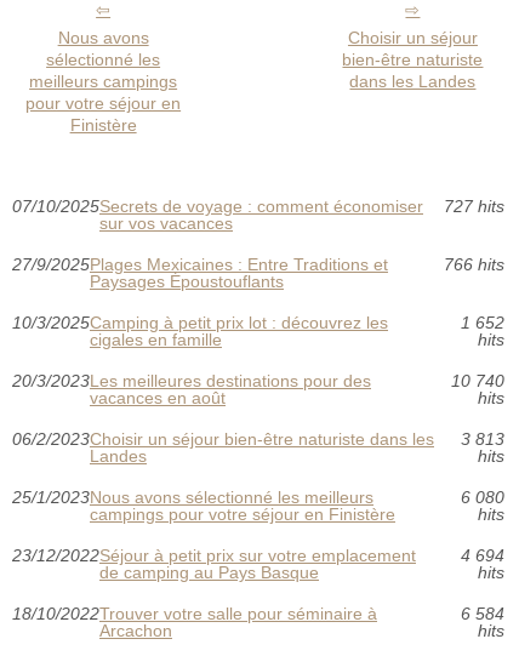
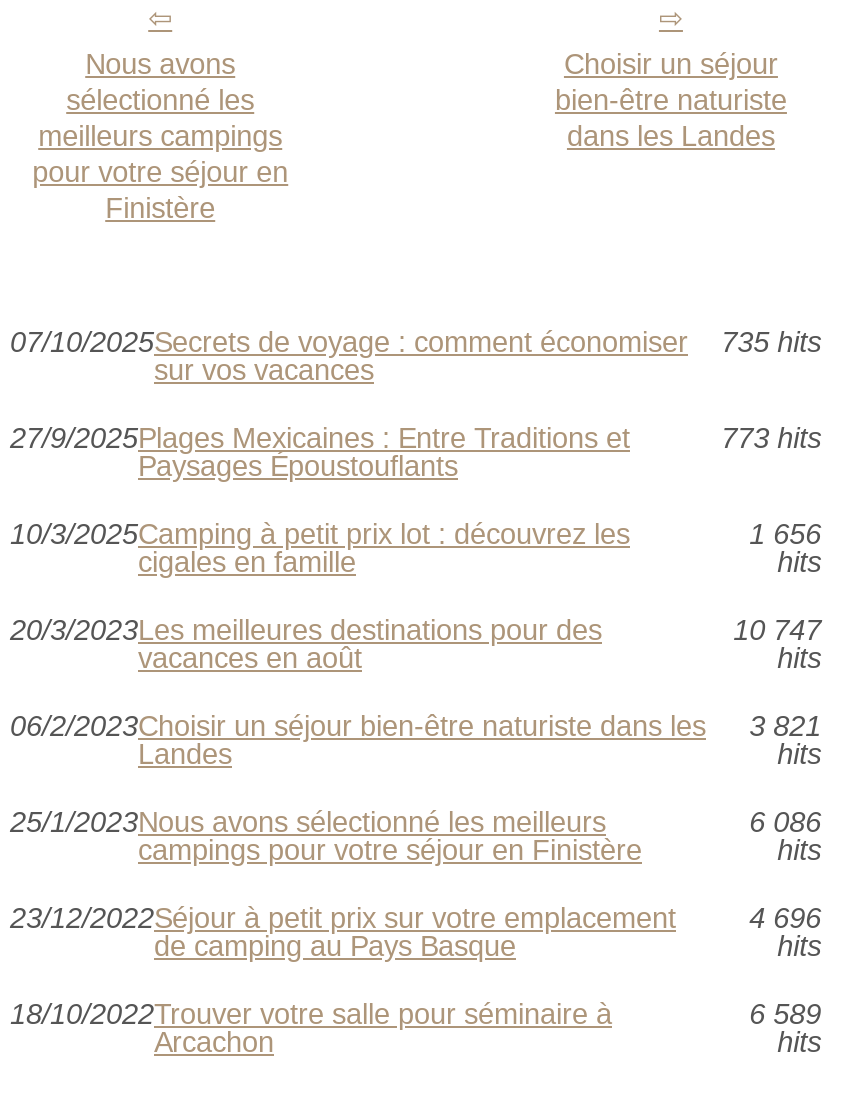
- 07/10/2025Secrets de voyage : comment économiser 727 hits
+ 07/10/2025Secrets de voyage : comment économiser 735 hits

- 766 hits
+ 773 hits

- 1 652
+ 1 656

- 10 740
+ 10 747

- 06/2/2023Choisir un séjour bien-être naturiste dans les 3 813
+ 06/2/2023Choisir un séjour bien-être naturiste dans les 3 821

- 6 080
+ 6 086

- 4 694
+ 4 696

- 6 584
+ 6 589
